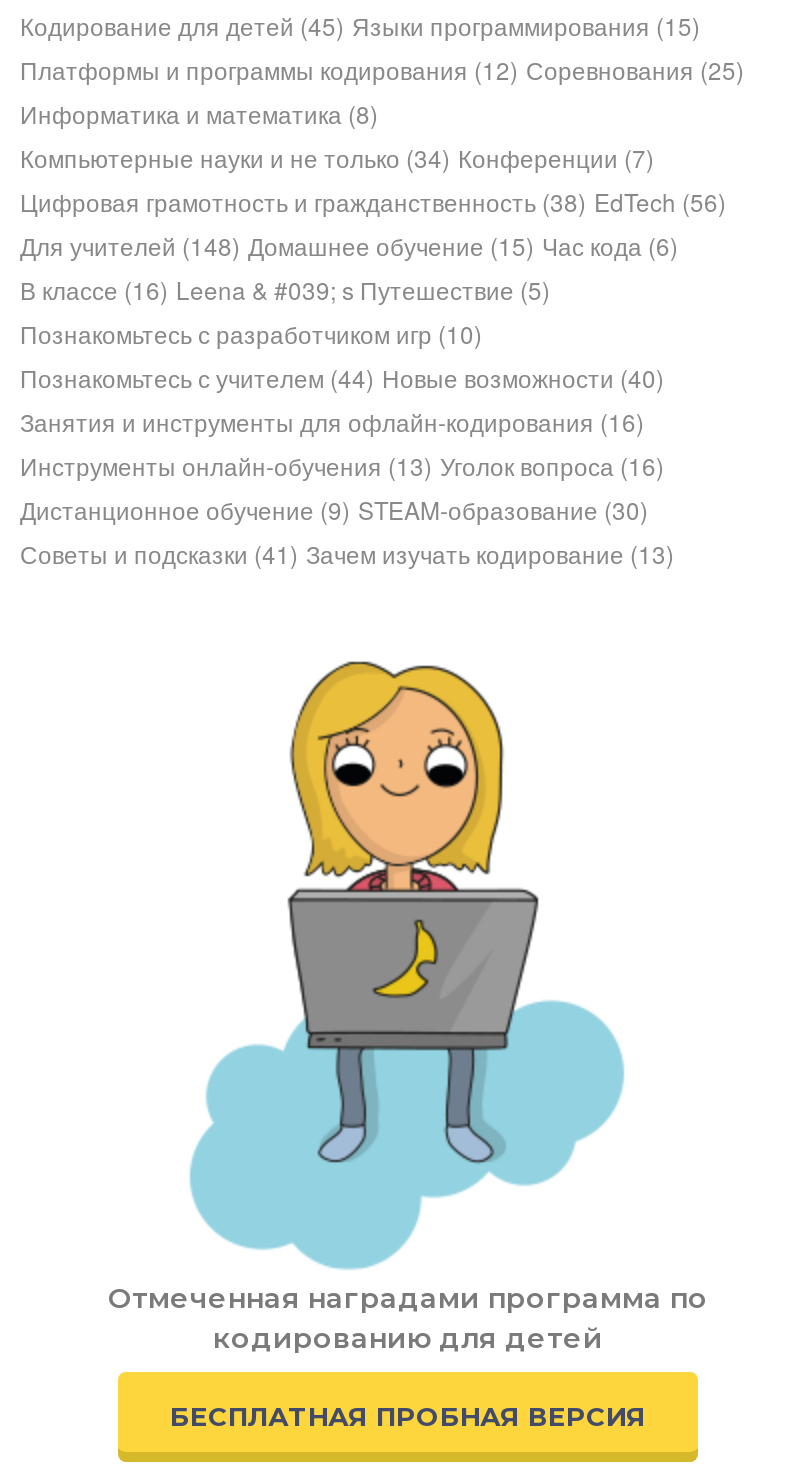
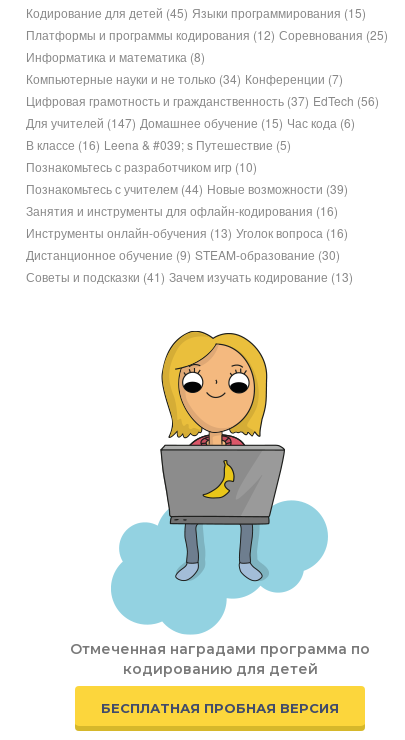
- Цифровая грамотность и гражданственность (38) EdTech (56)
+ Цифровая грамотность и гражданственность (37) EdTech (56)

- Для учителей (148) Домашнее обучение (15) Час кода (6)
+ Для учителей (147) Домашнее обучение (15) Час кода (6)

- Познакомьтесь с учителем (44) Новые возможности (40)
+ Познакомьтесь с учителем (44) Новые возможности (39)
